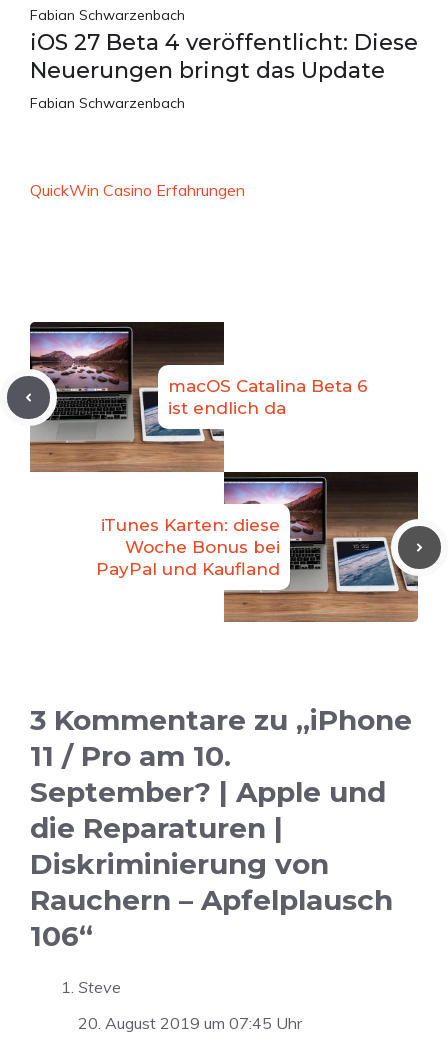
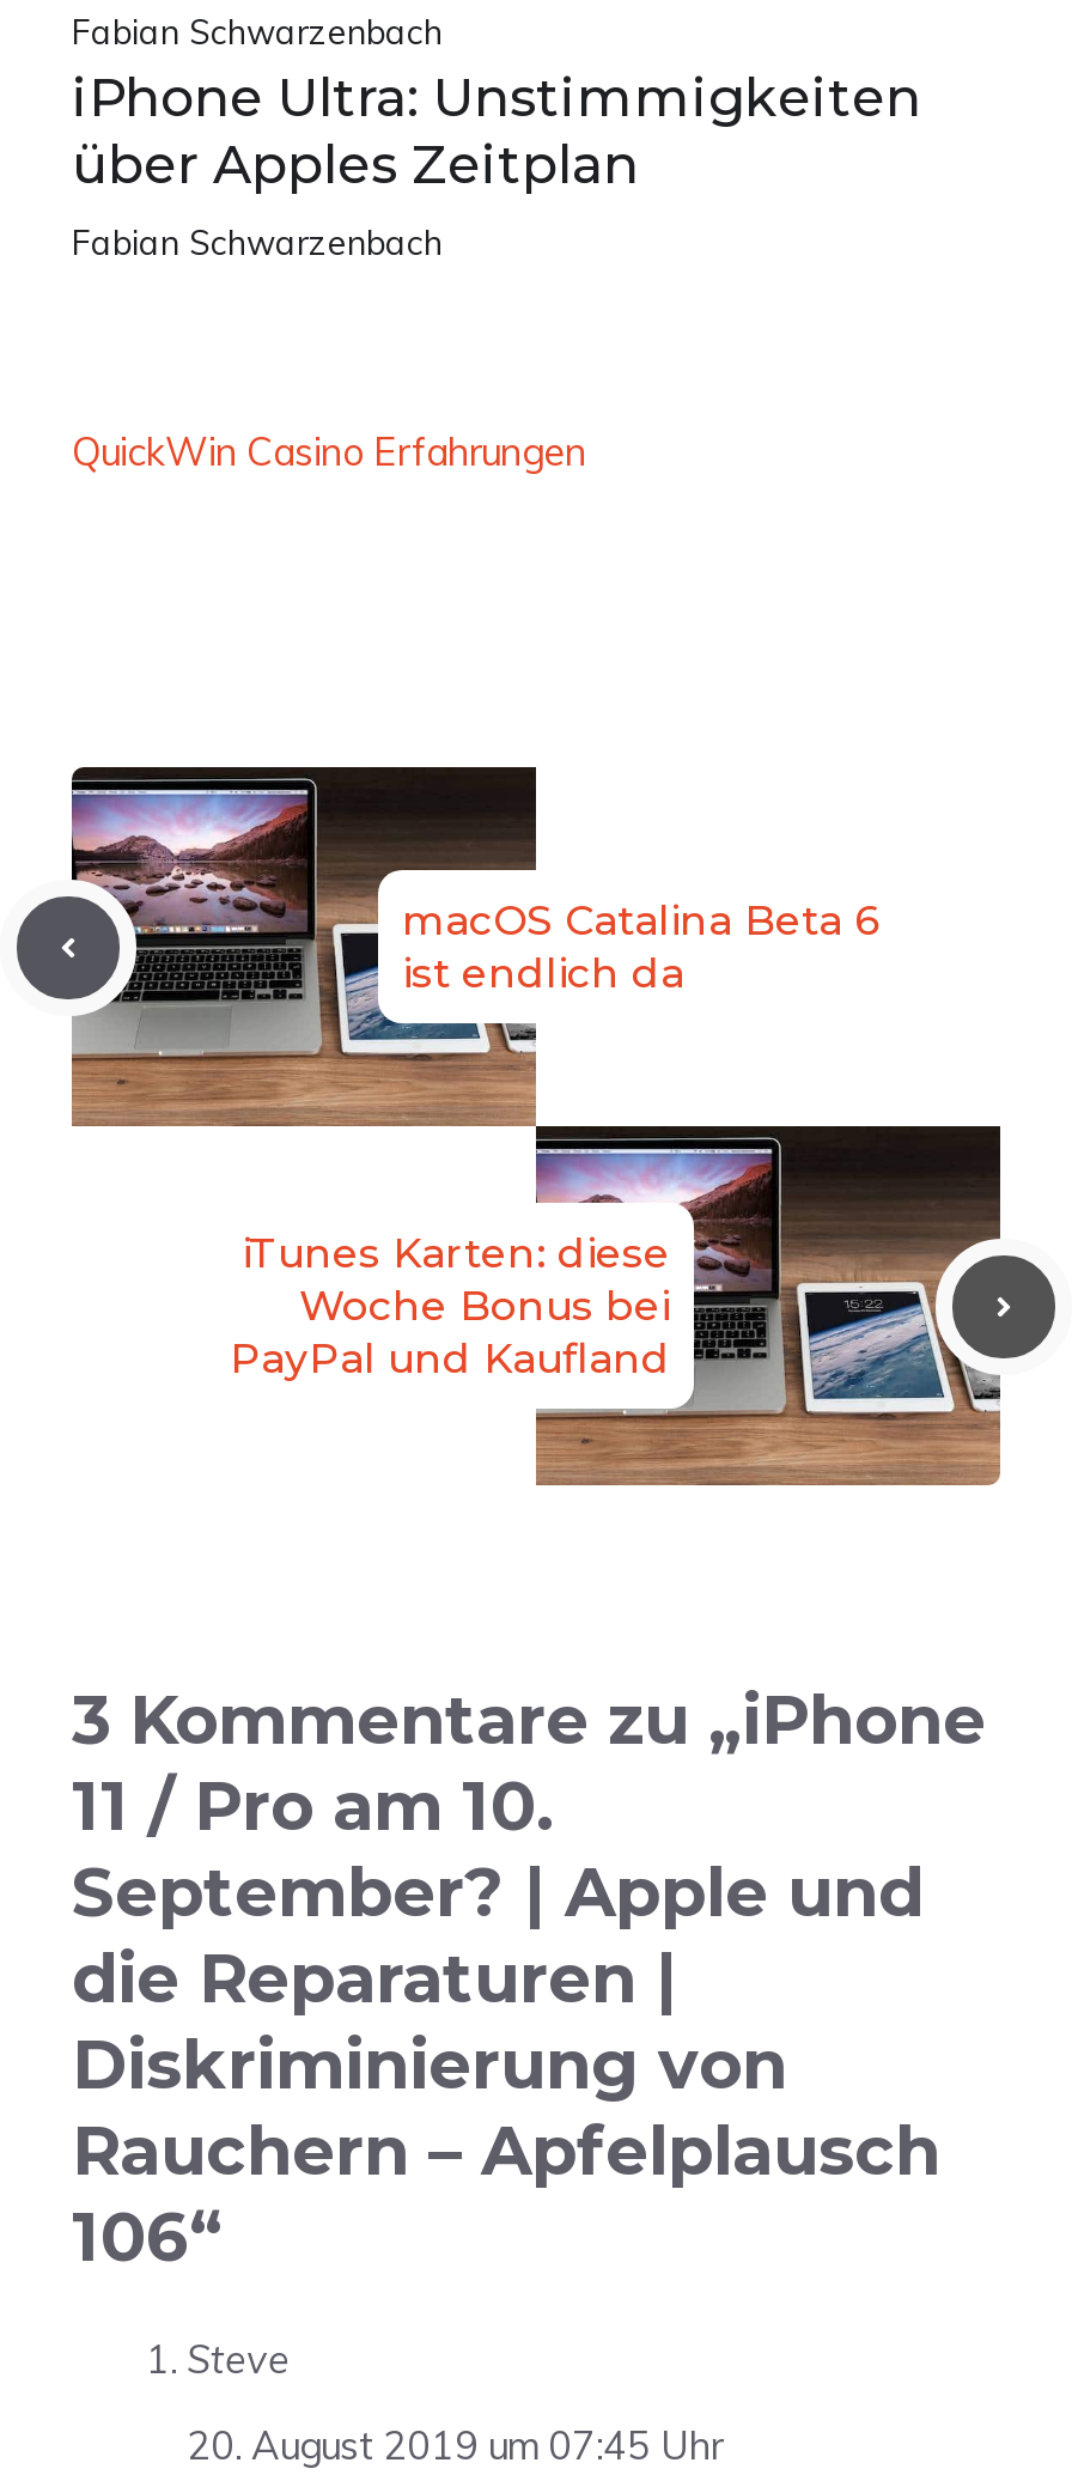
- iOS 27 Beta 4 veröffentlicht: Diese
- Neuerungen bringt das Update
+ iPhone Ultra: Unstimmigkeiten
+ über Apples Zeitplan
